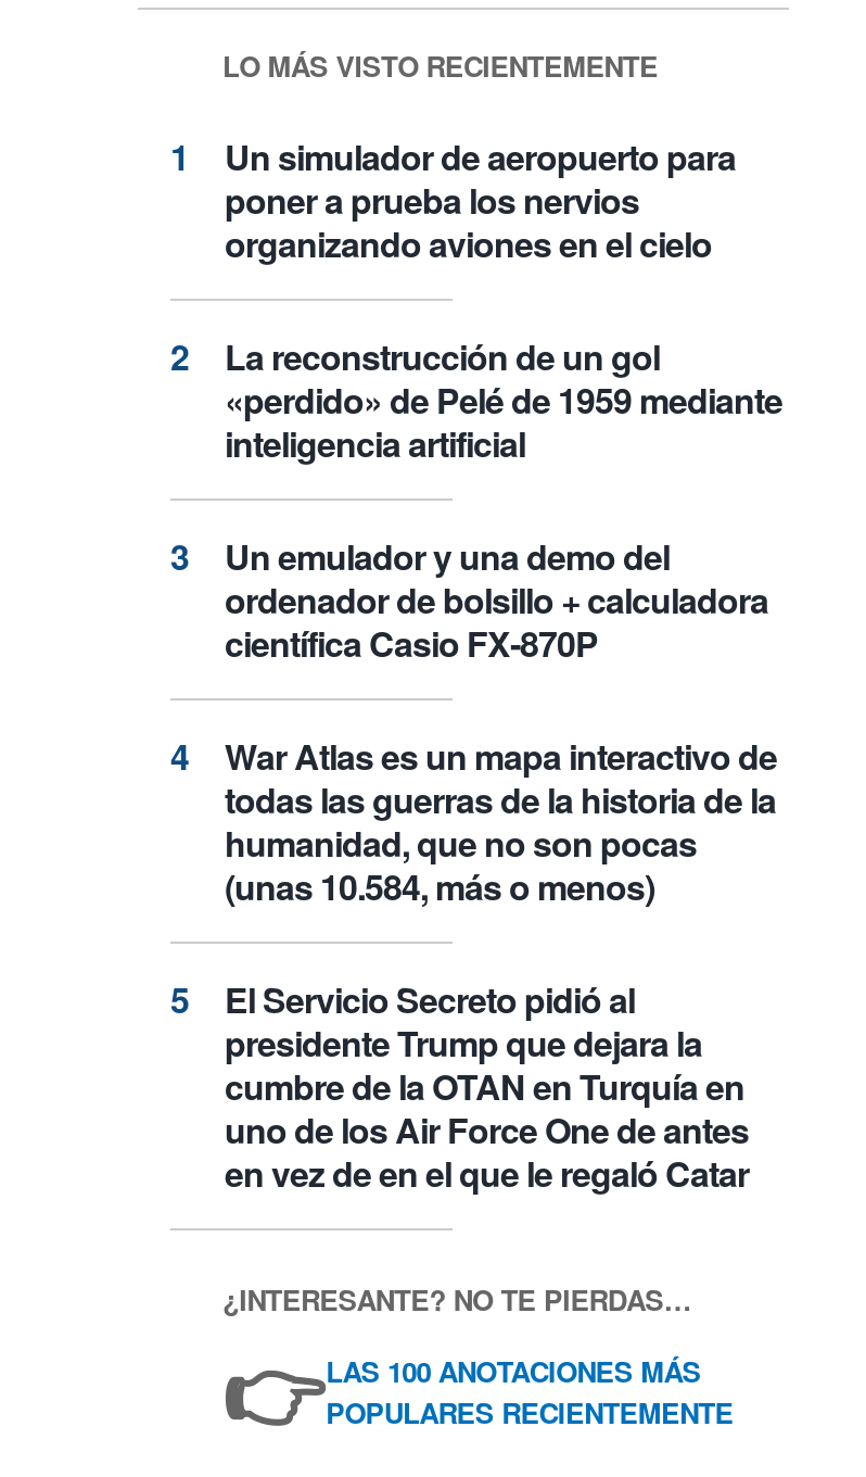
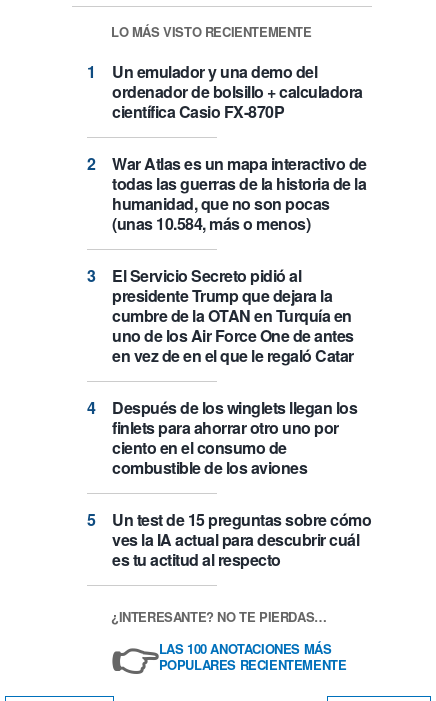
- Un simulador de aeropuerto para
- poner a prueba los nervios
- organizando aviones en el cielo
- La reconstrucción de un gol
- «perdido» de Pelé de 1959 mediante
- inteligencia artificial

moved up: Un emulador y una demo del | ordenador de bolsillo + calculadora | científica Casio FX-870P | ... | uno de los Air Force One de antes | en vez de en el que le regaló Catar

+ Después de los winglets llegan los
+ finlets para ahorrar otro uno por
+ ciento en el consumo de
+ combustible de los aviones
+ Un test de 15 preguntas sobre cómo
+ ves la IA actual para descubrir cuál
+ es tu actitud al respecto
